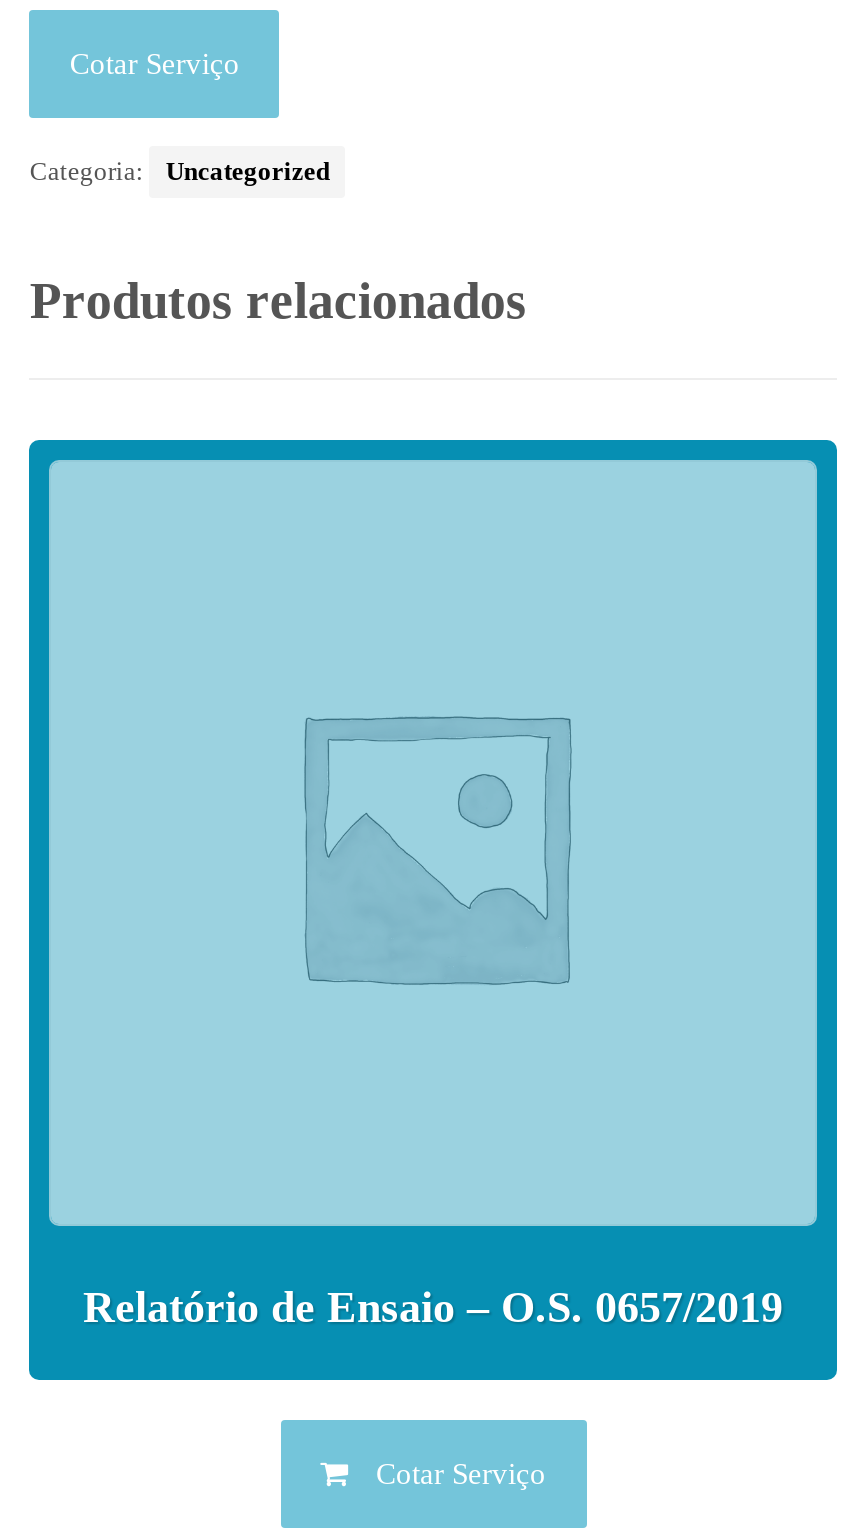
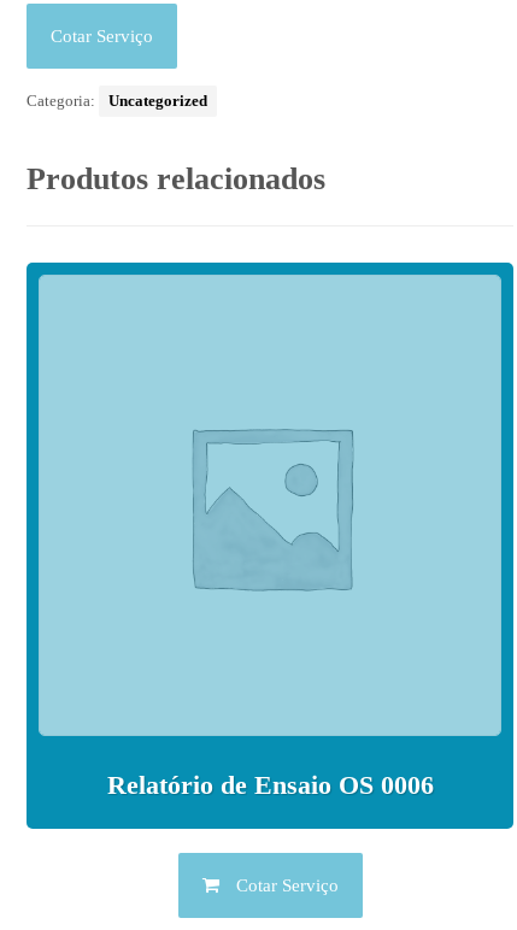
- Relatório de Ensaio – O.S. 0657/2019
+ Relatório de Ensaio OS 0006
